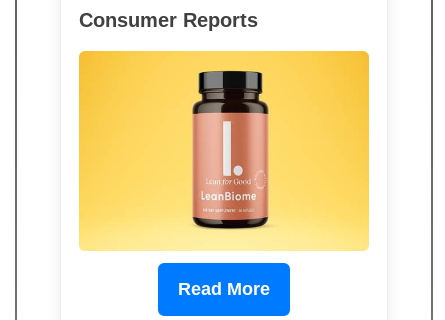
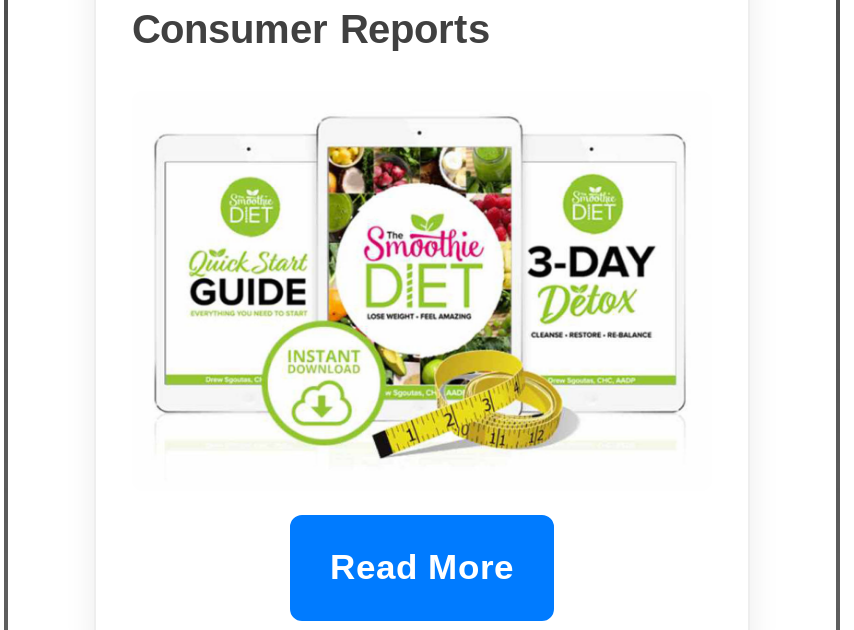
- [image]
+ [image]
